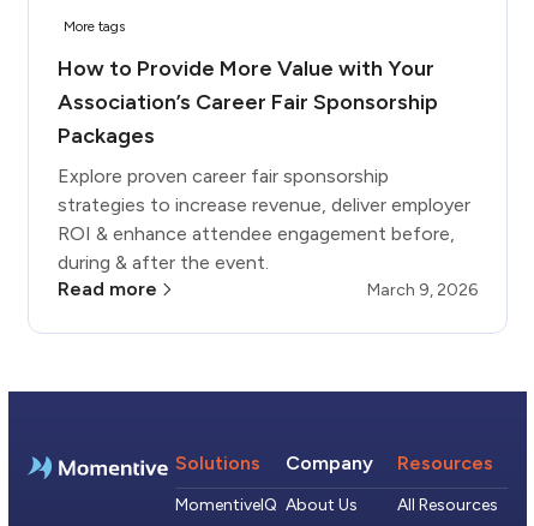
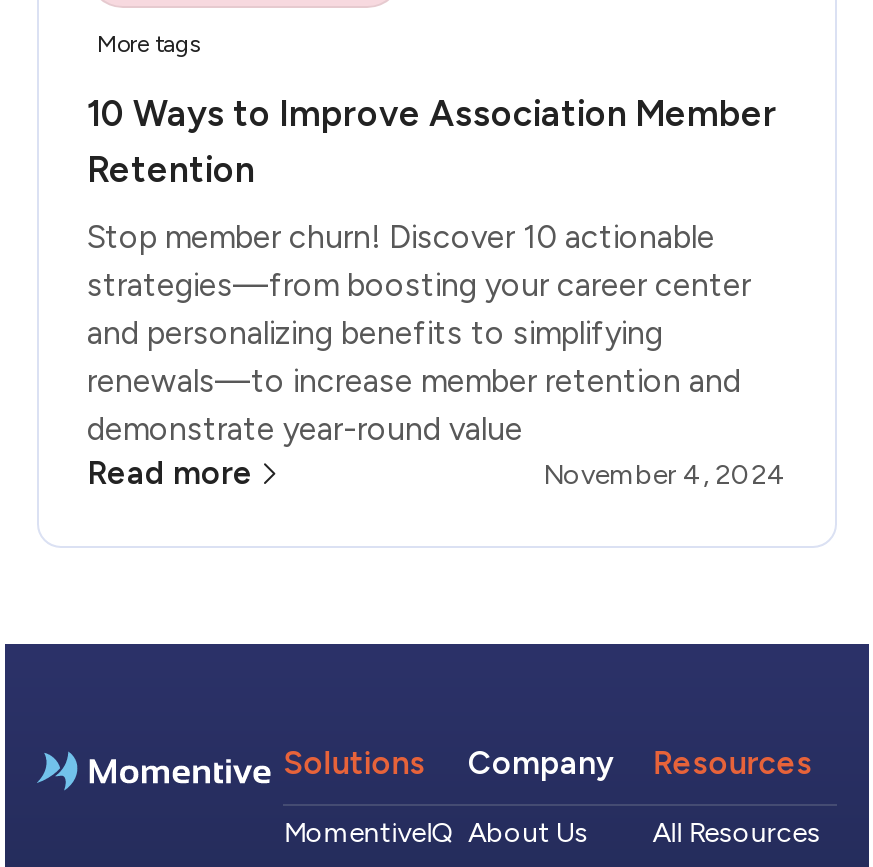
- How to Provide More Value with Your
- Association’s Career Fair Sponsorship
- Packages
+ 10 Ways to Improve Association Member
+ Retention

- Explore proven career fair sponsorship
- strategies to increase revenue, deliver employer
- ROI & enhance attendee engagement before,
- during & after the event.
+ Stop member churn! Discover 10 actionable
+ strategies—from boosting your career center
+ and personalizing benefits to simplifying
+ renewals—to increase member retention and
+ demonstrate year-round value

- March 9, 2026
+ November 4, 2024
